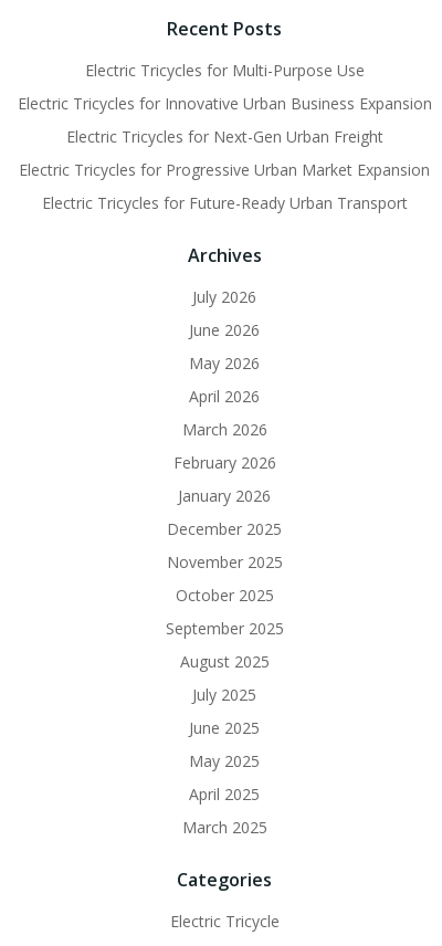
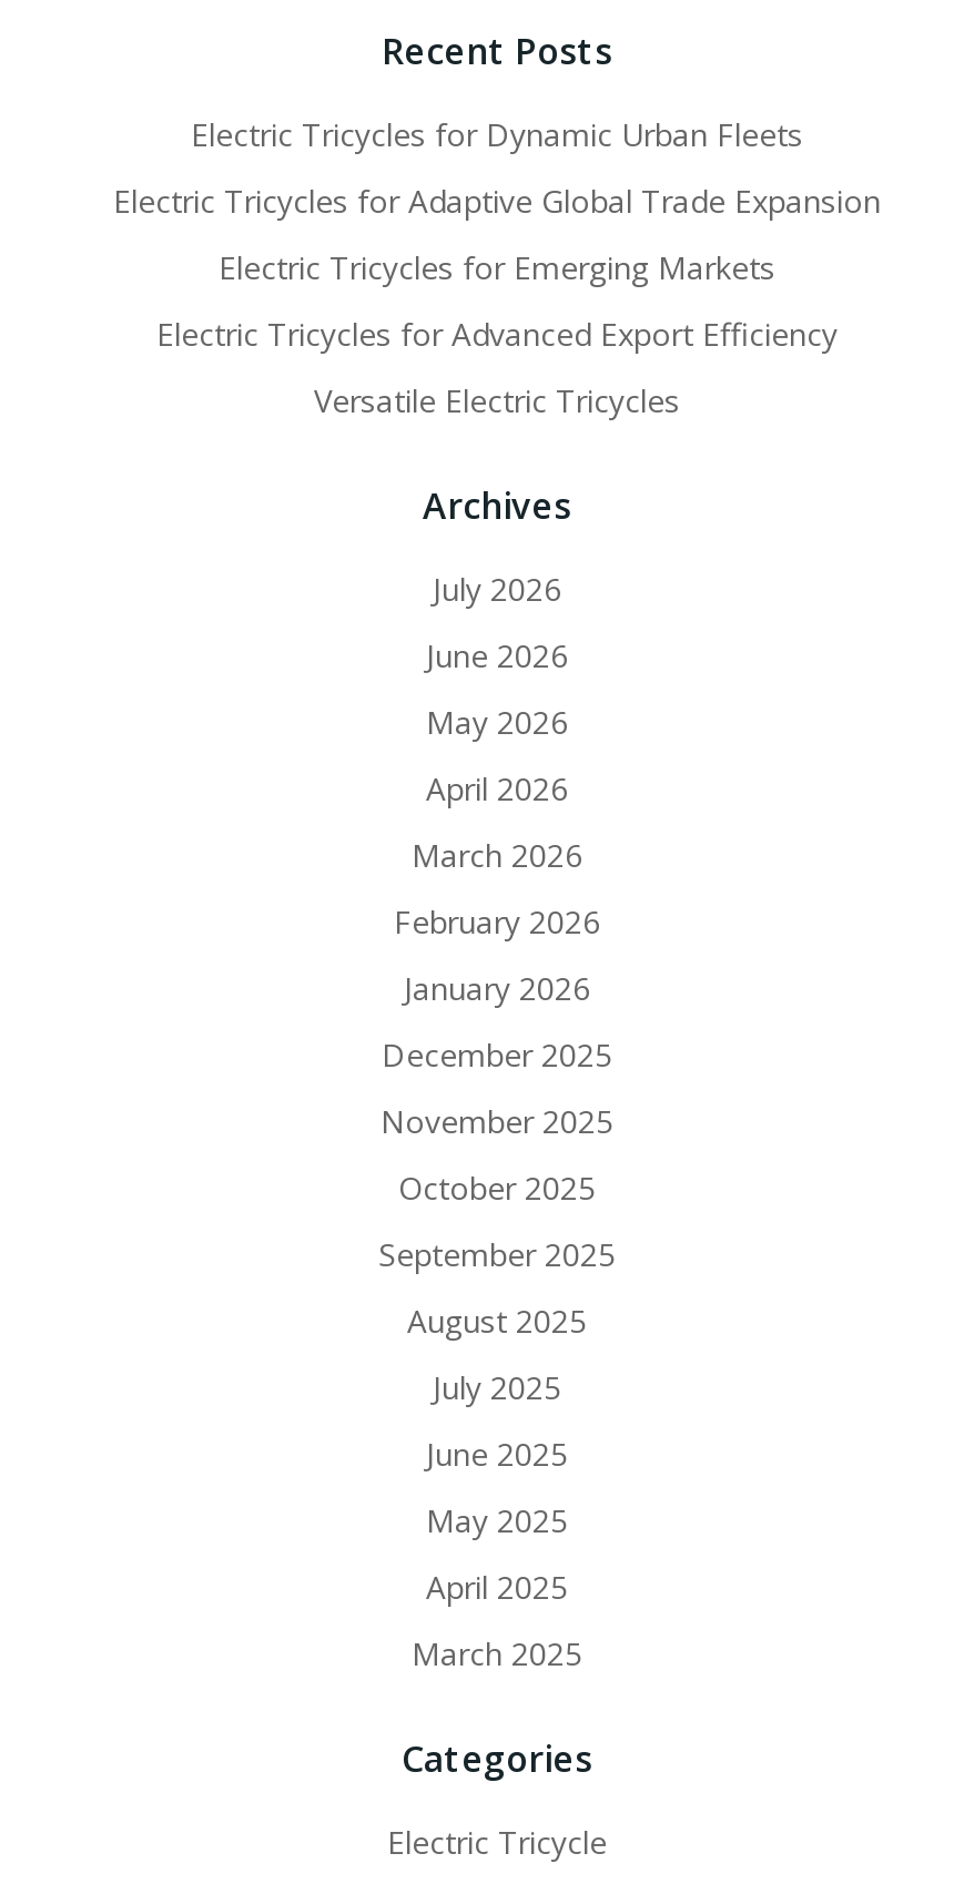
- Electric Tricycles for Multi-Purpose Use
+ Electric Tricycles for Dynamic Urban Fleets

- Electric Tricycles for Innovative Urban Business Expansion
+ Electric Tricycles for Adaptive Global Trade Expansion

- Electric Tricycles for Next-Gen Urban Freight
+ Electric Tricycles for Emerging Markets

- Electric Tricycles for Progressive Urban Market Expansion
+ Electric Tricycles for Advanced Export Efficiency

- Electric Tricycles for Future-Ready Urban Transport
+ Versatile Electric Tricycles
